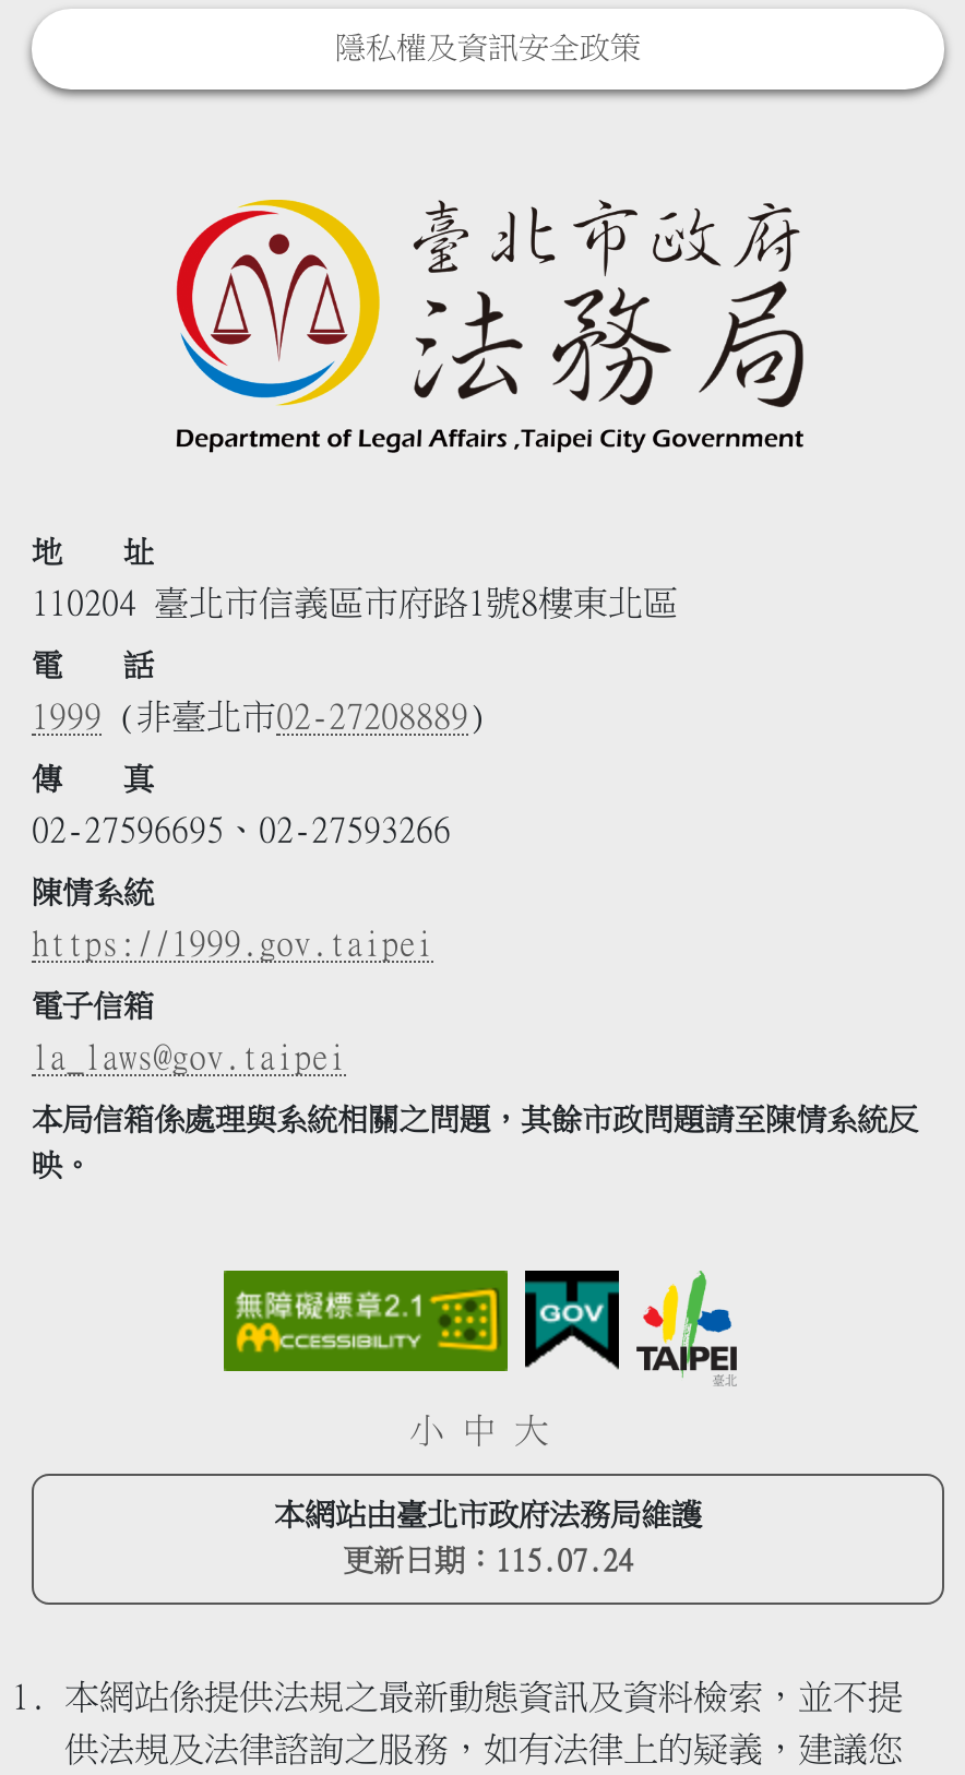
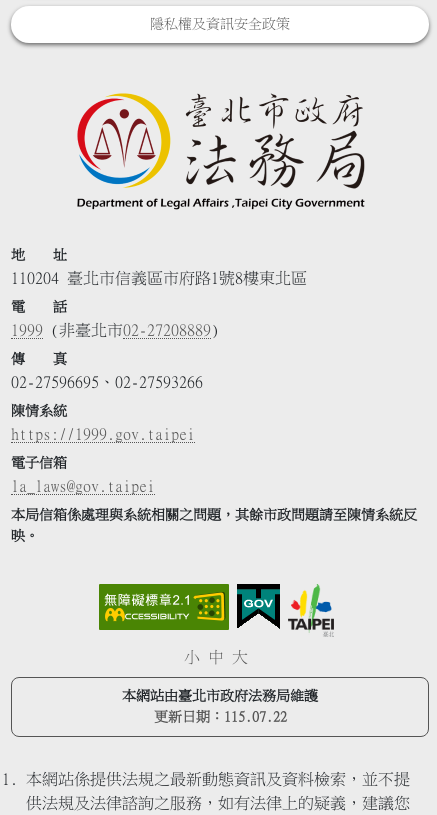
- 更新日期：115.07.24
+ 更新日期：115.07.22
